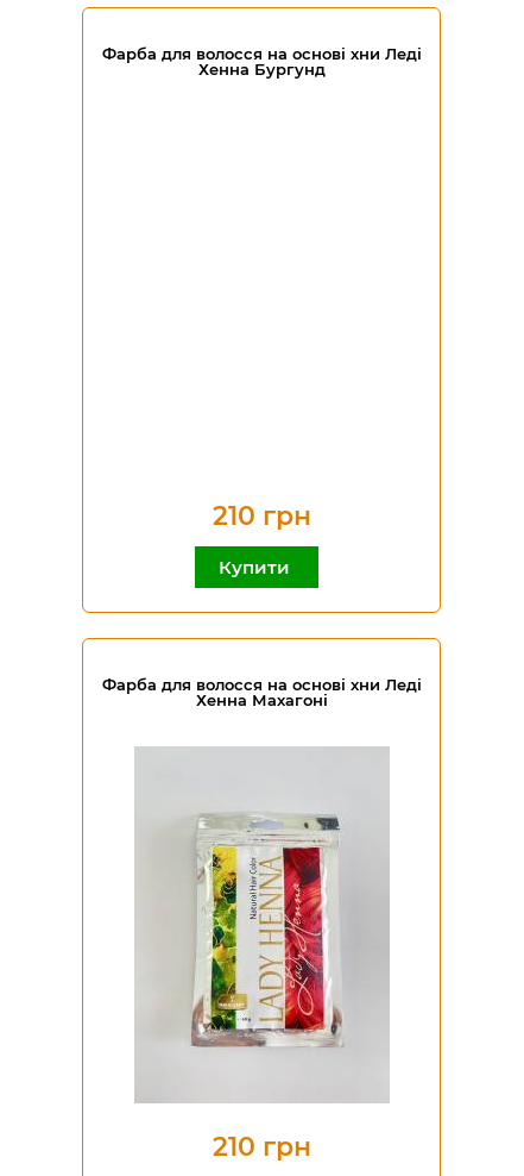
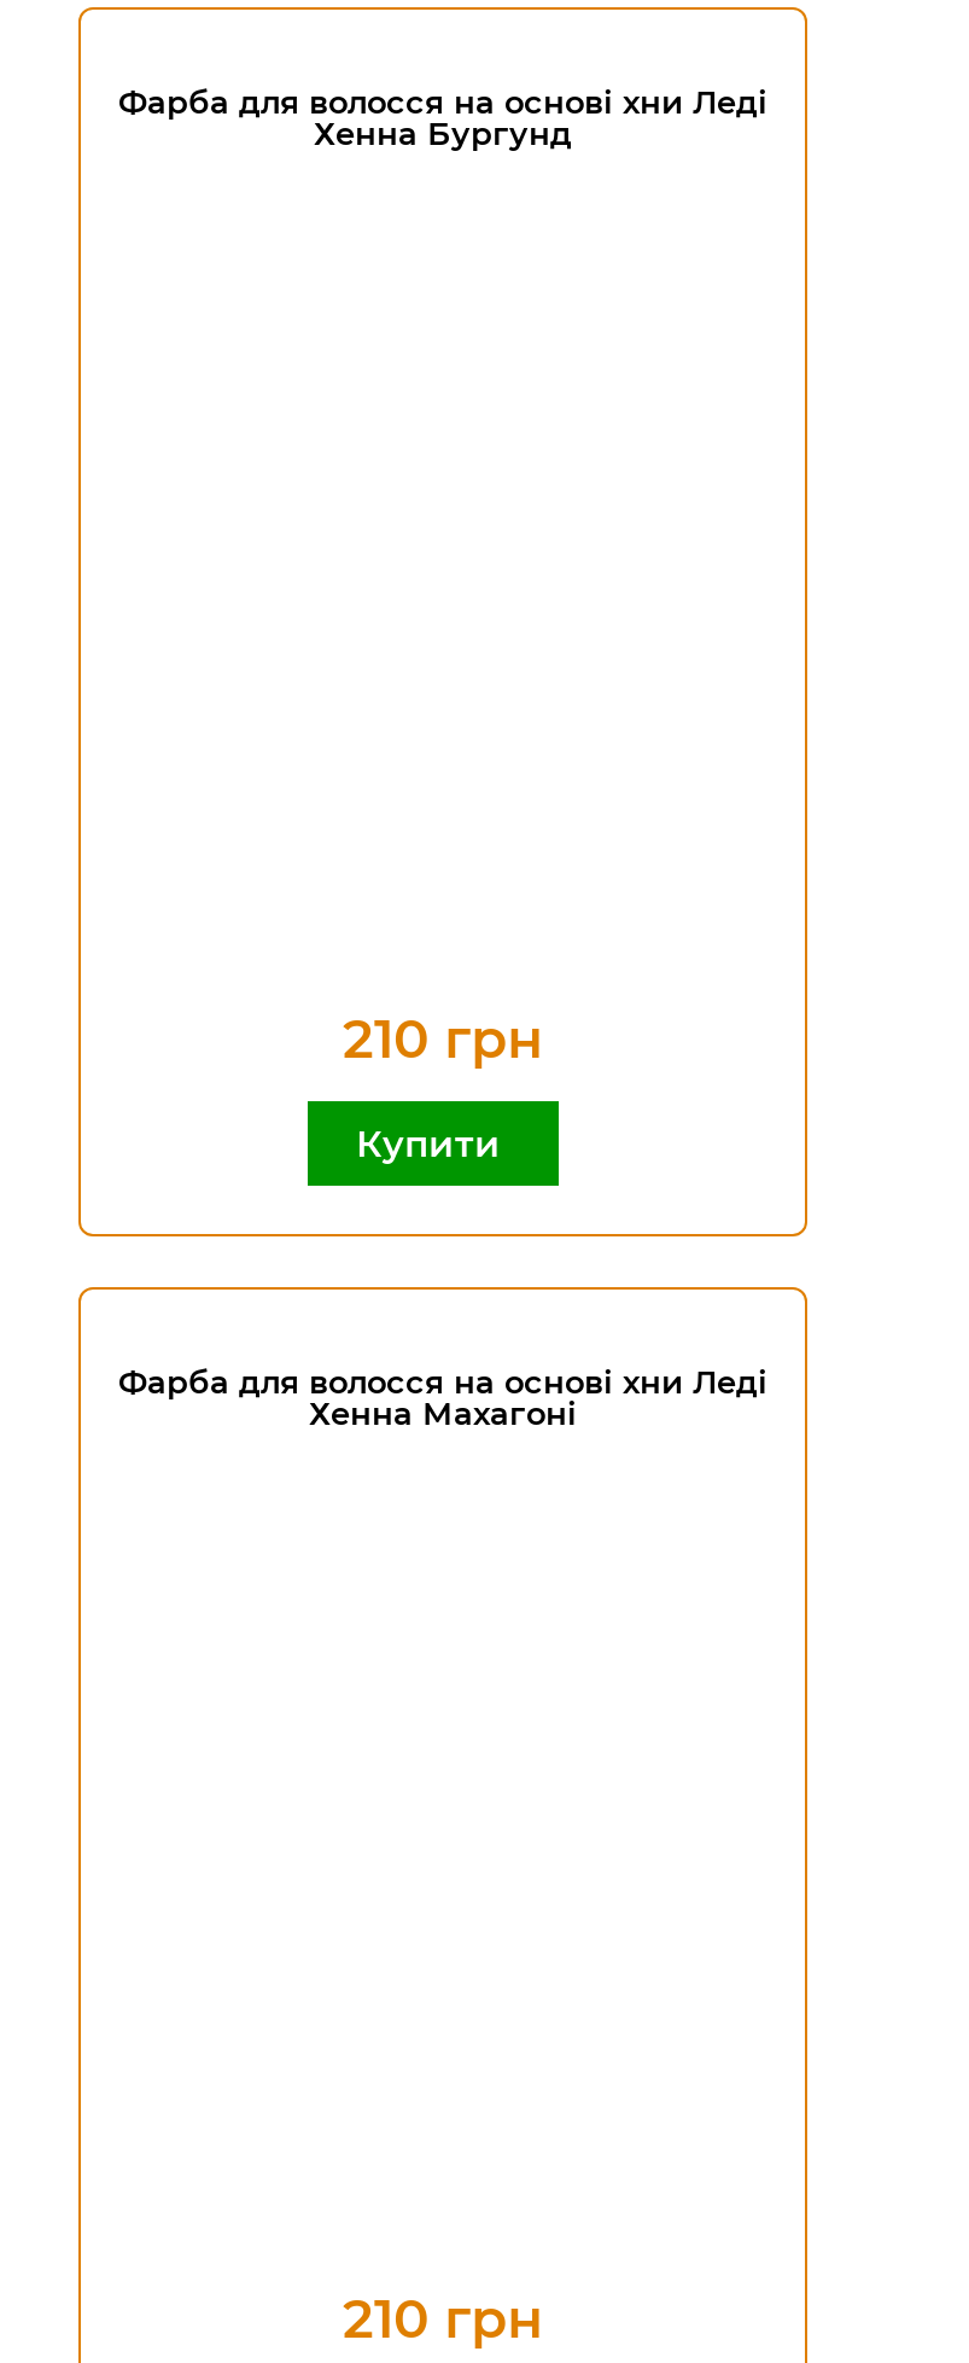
- [image]
